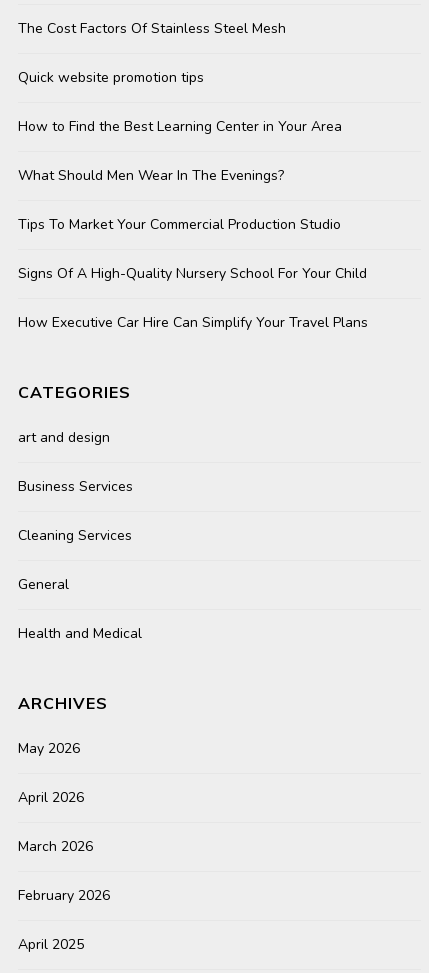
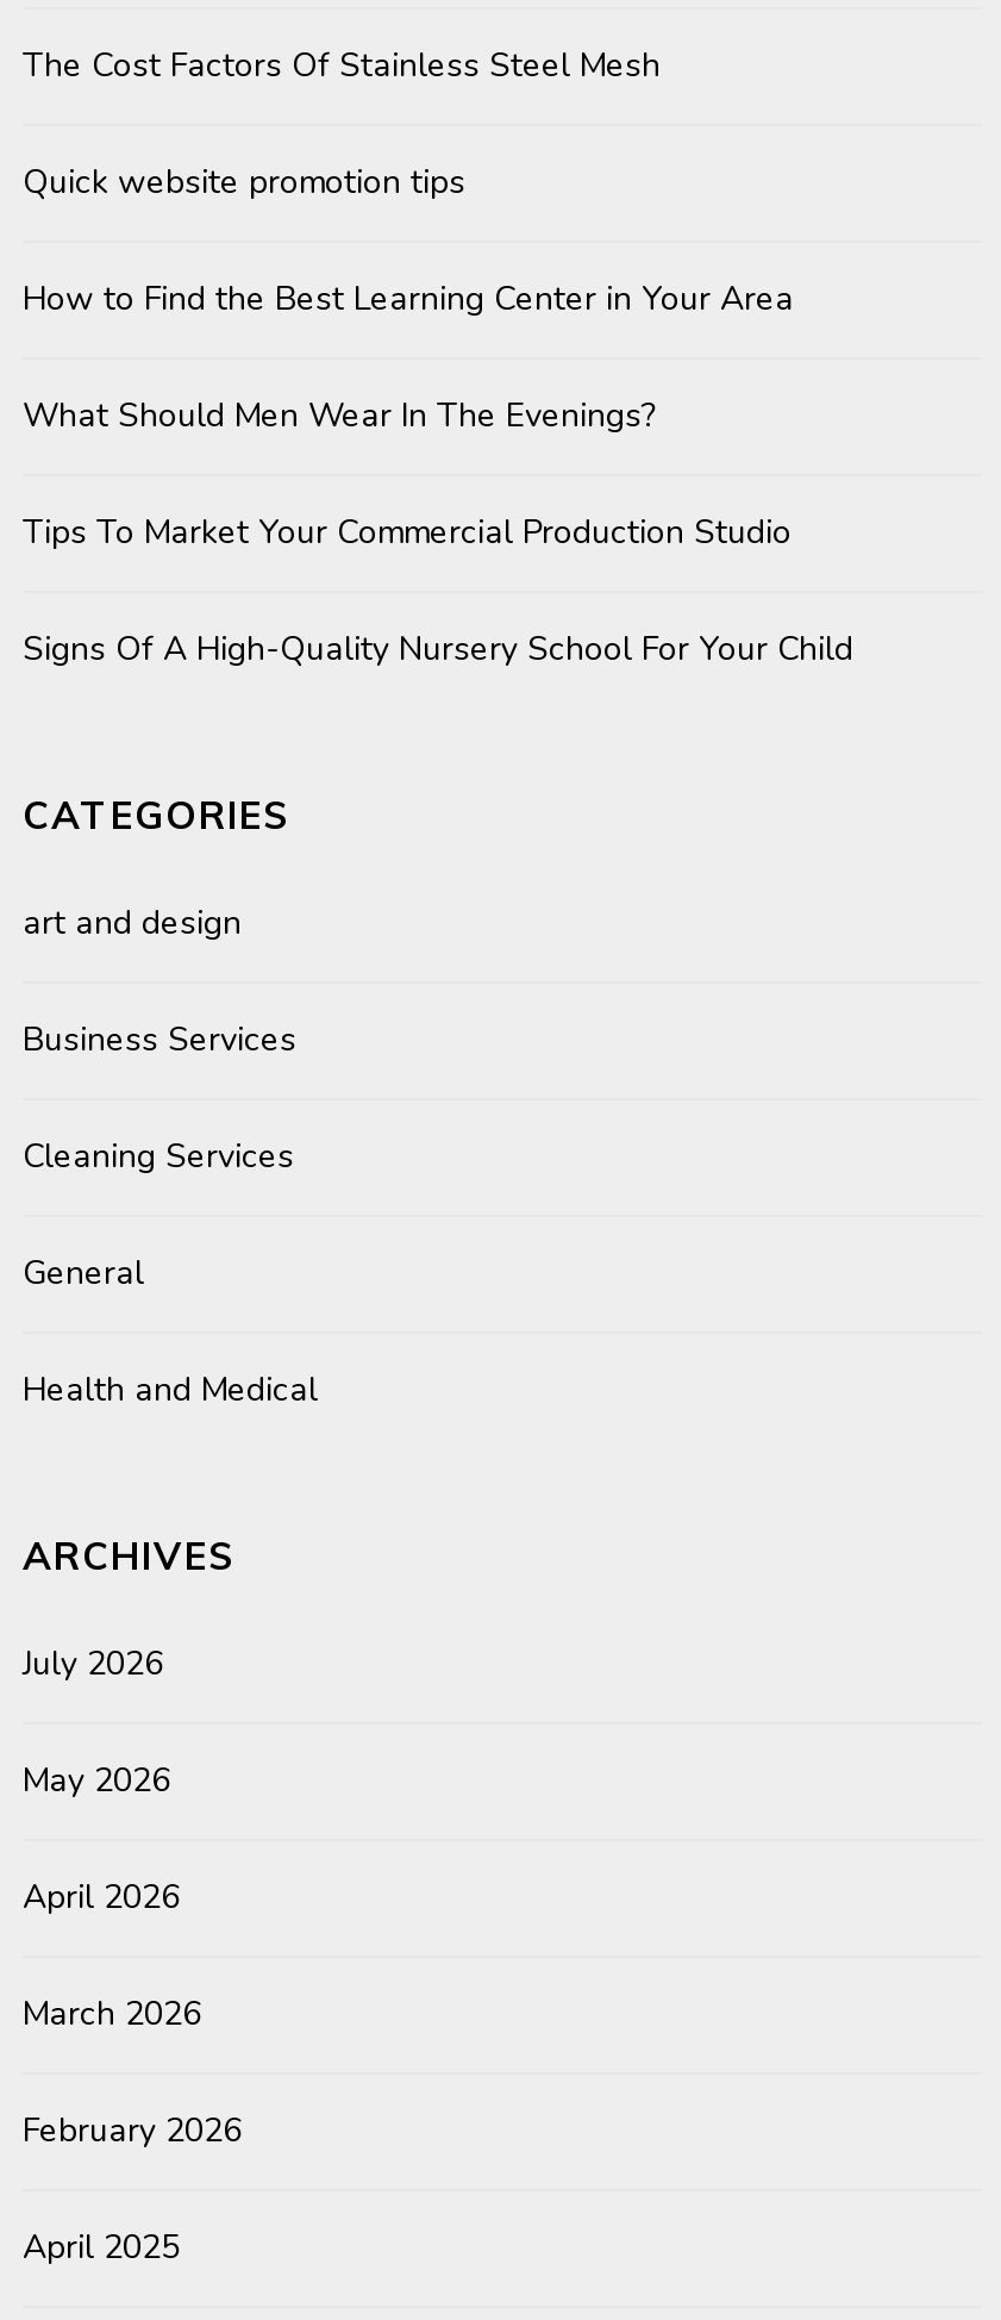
- How Executive Car Hire Can Simplify Your Travel Plans

moved up: CATEGORIES | art and design | Business Services | Cleaning Services | General | Health and Medical | ARCHIVES

+ July 2026
